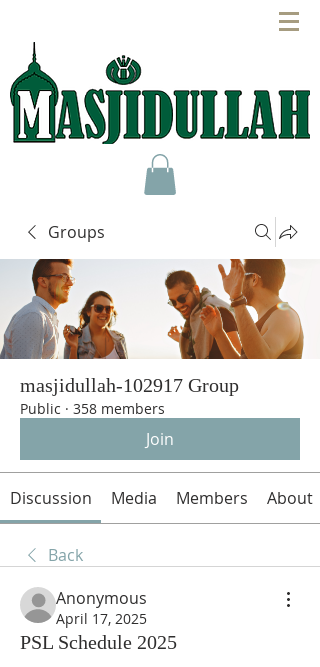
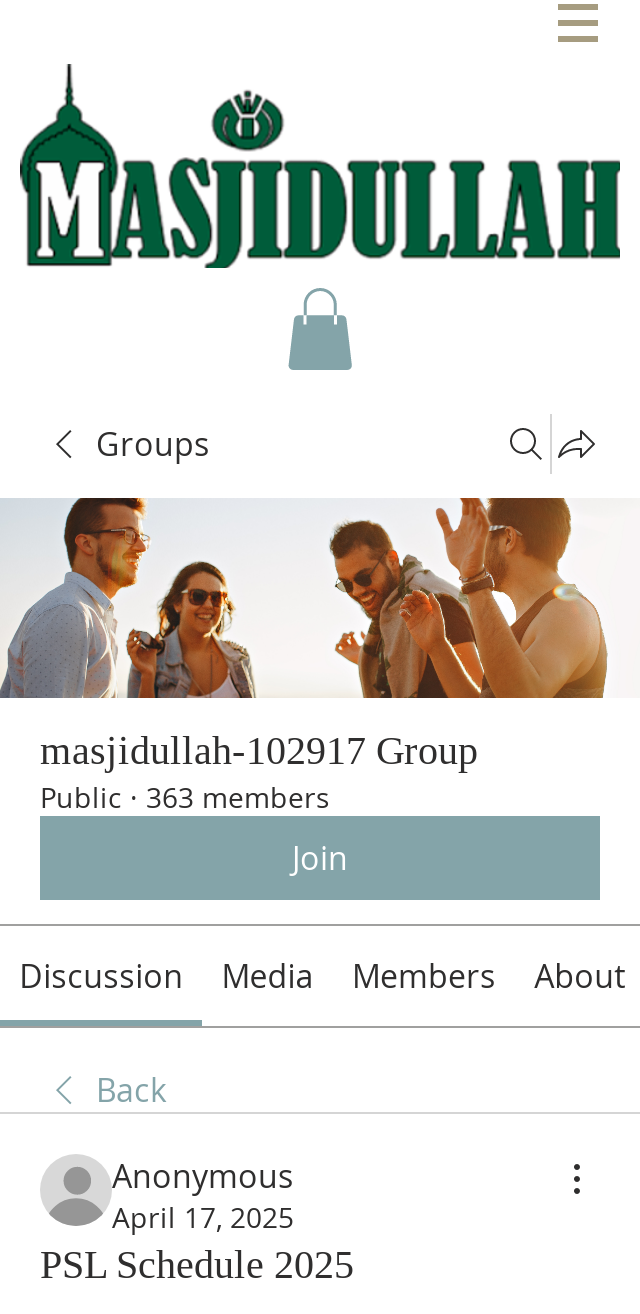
- Public · 358 members
+ Public · 363 members
